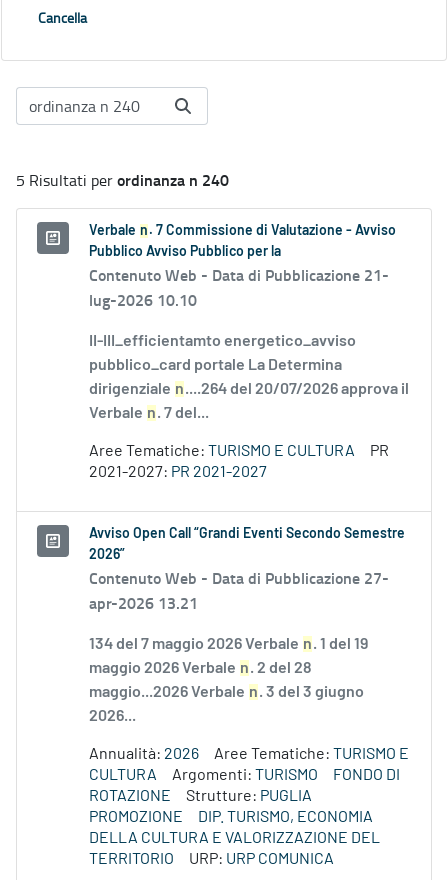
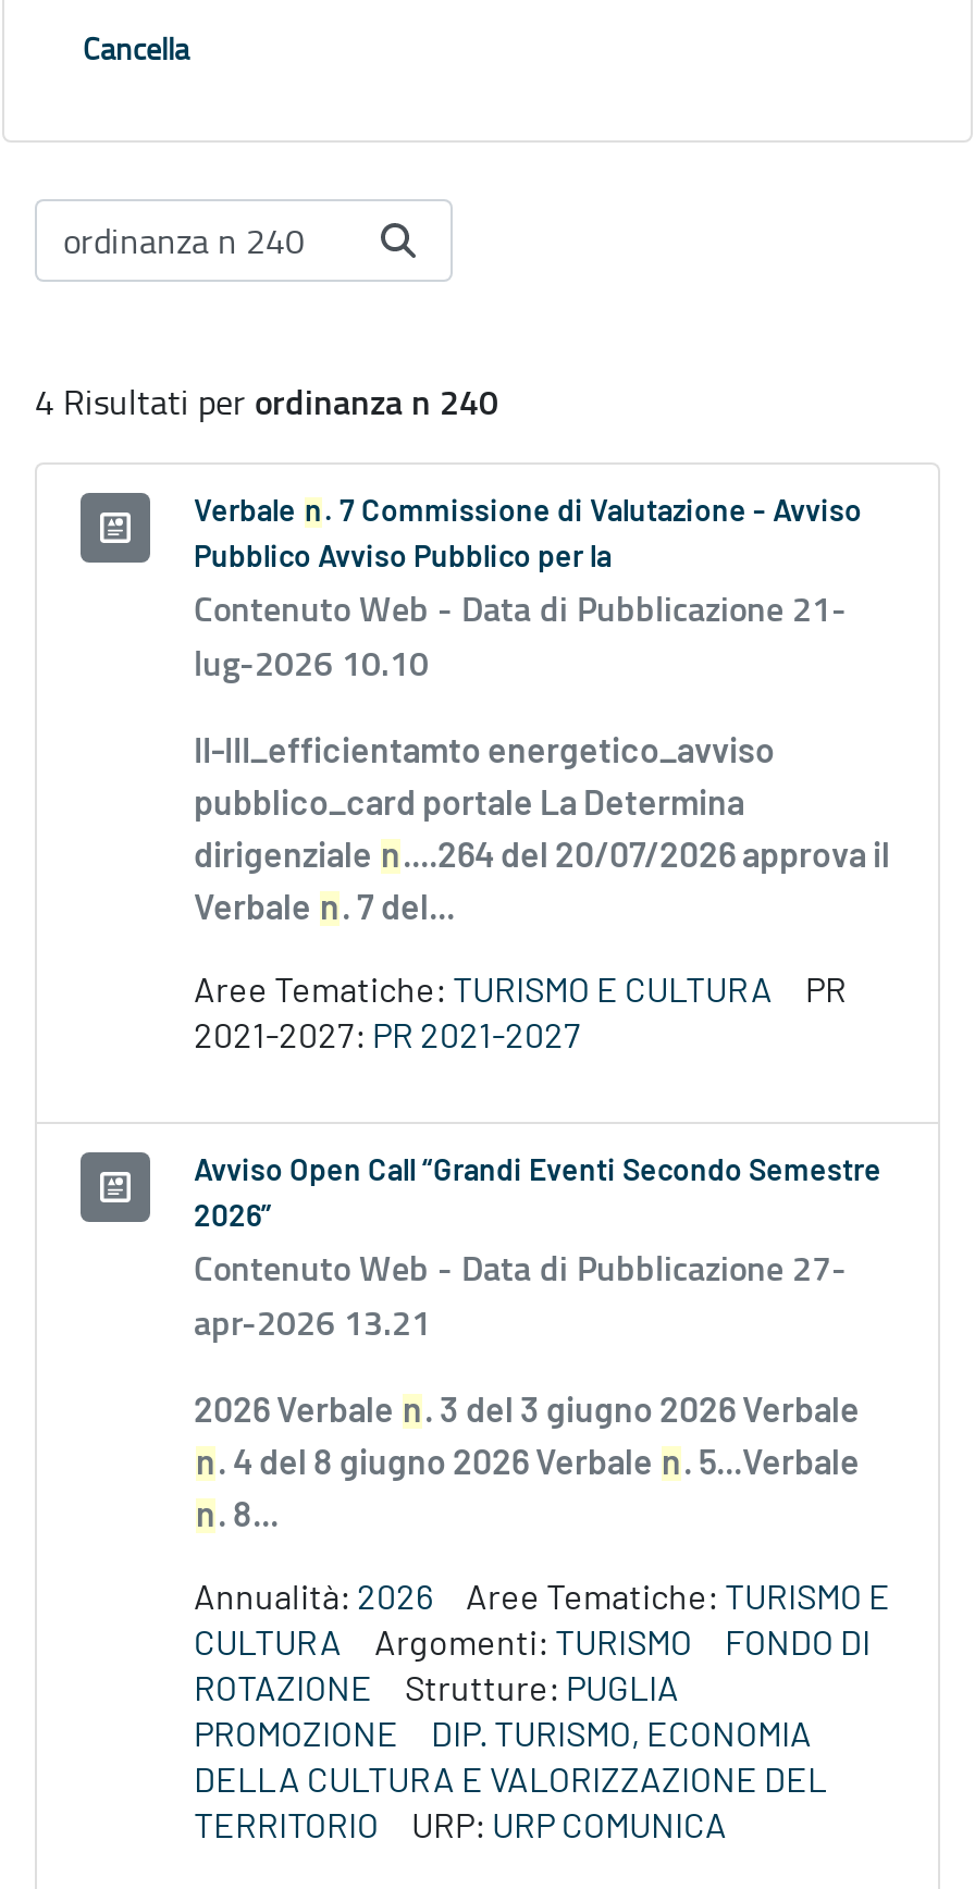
- 5 Risultati per ordinanza n 240
+ 4 Risultati per ordinanza n 240

- 134 del 7 maggio 2026 Verbale n. 1 del 19
- maggio 2026 Verbale n. 2 del 28
- maggio...2026 Verbale n. 3 del 3 giugno
- 2026...
+ 2026 Verbale n. 3 del 3 giugno 2026 Verbale
+ n. 4 del 8 giugno 2026 Verbale n. 5...Verbale
+ n. 8...
